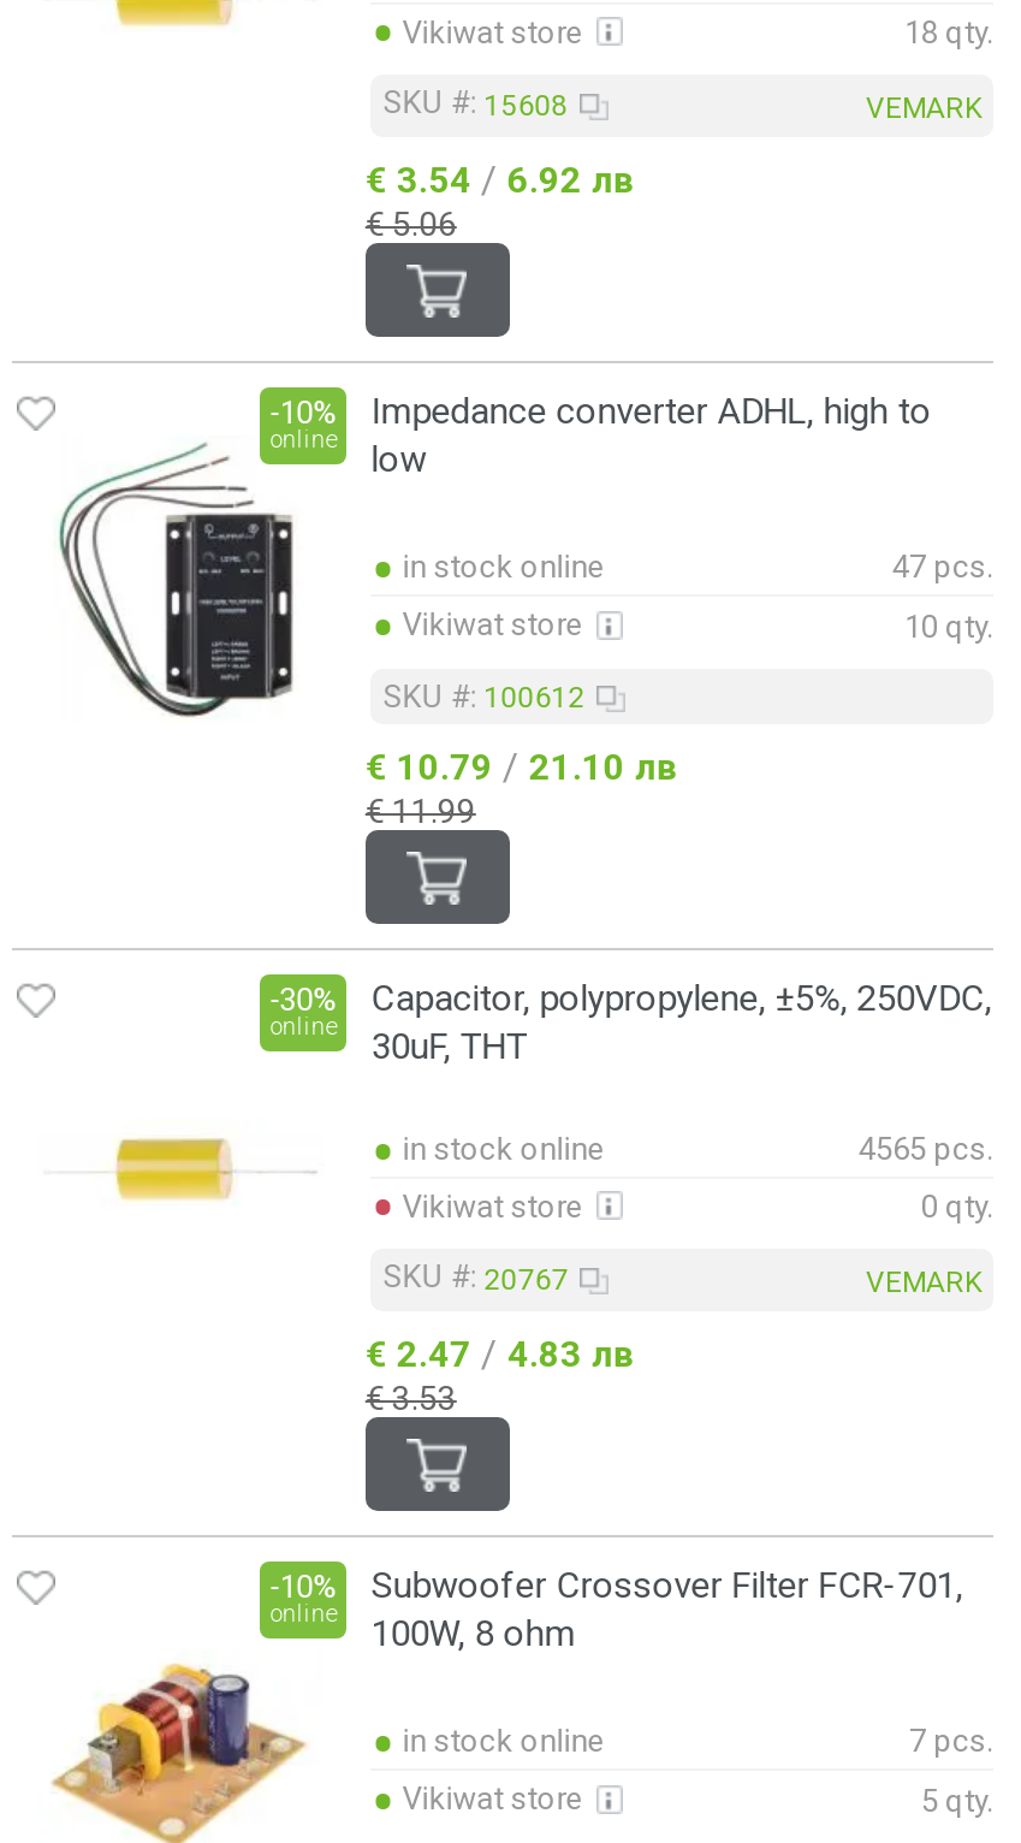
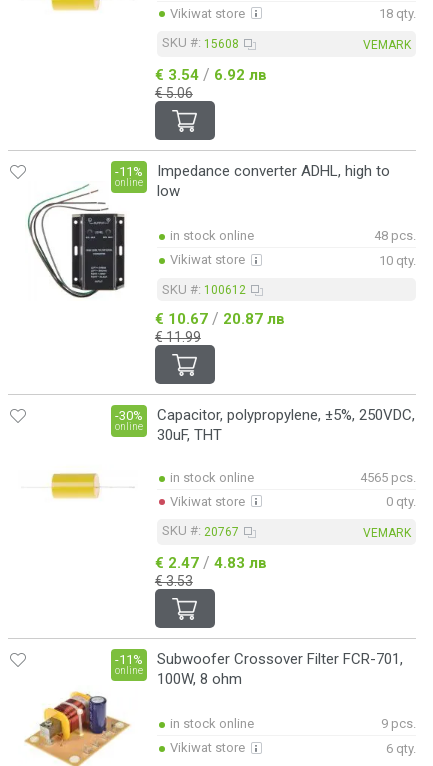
- -10% Impedance converter ADHL, high to
+ -11% Impedance converter ADHL, high to

- 47 pcs.
+ 48 pcs.

- € 10.79 / 21.10 лв
+ € 10.67 / 20.87 лв

- -10% Subwoofer Crossover Filter FCR-701,
+ -11% Subwoofer Crossover Filter FCR-701,

- 7 pcs.
+ 9 pcs.

- 5 qty.
+ 6 qty.
